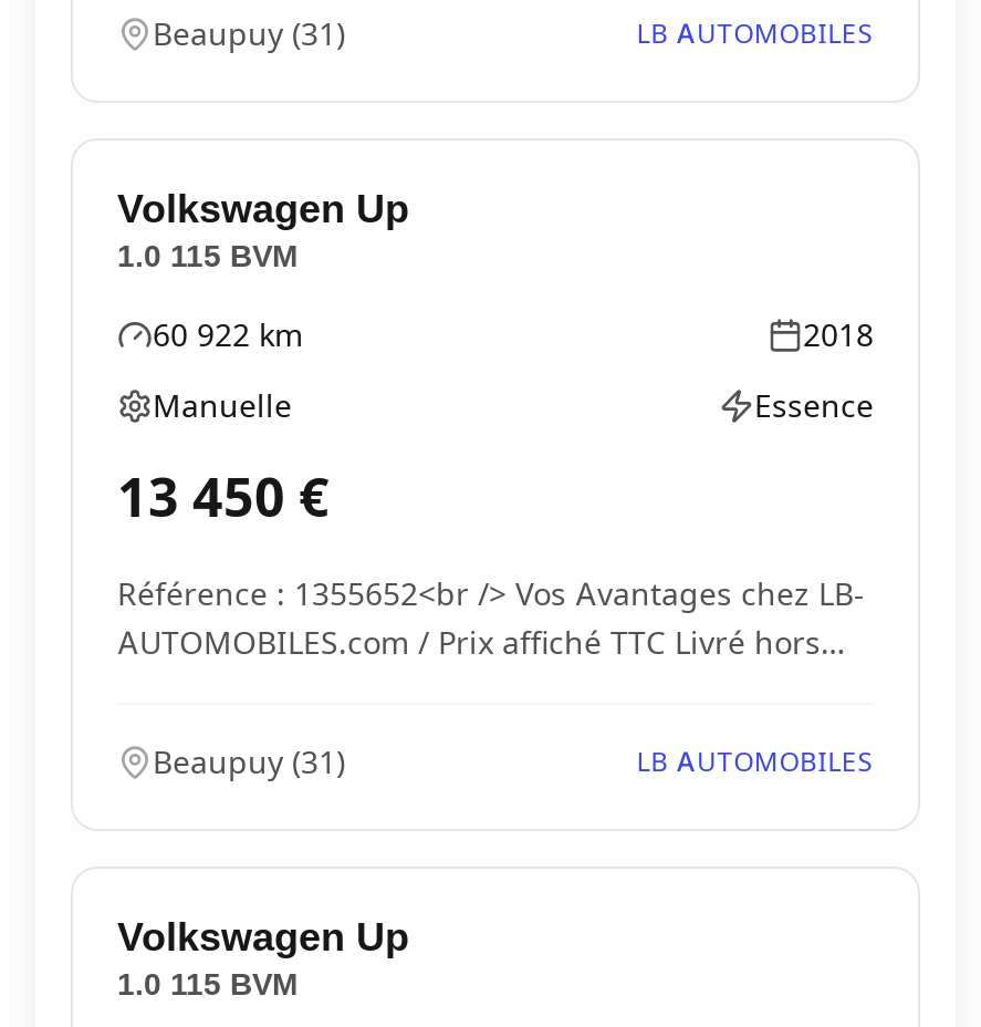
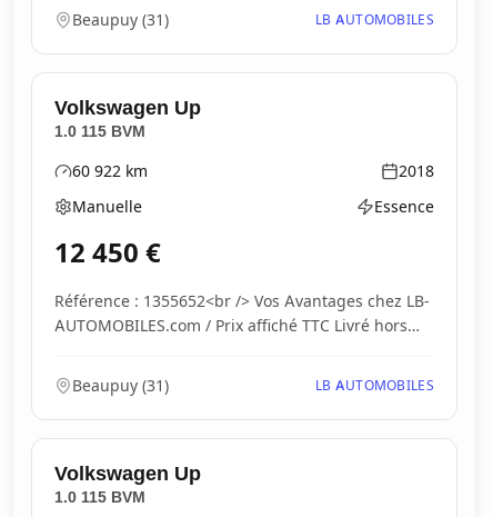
- 13 450 €
+ 12 450 €
